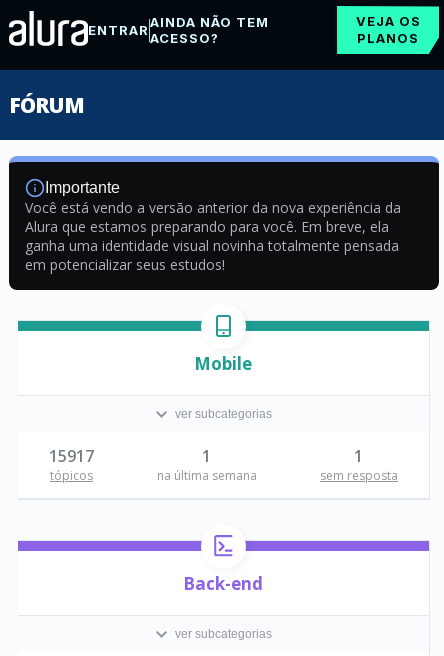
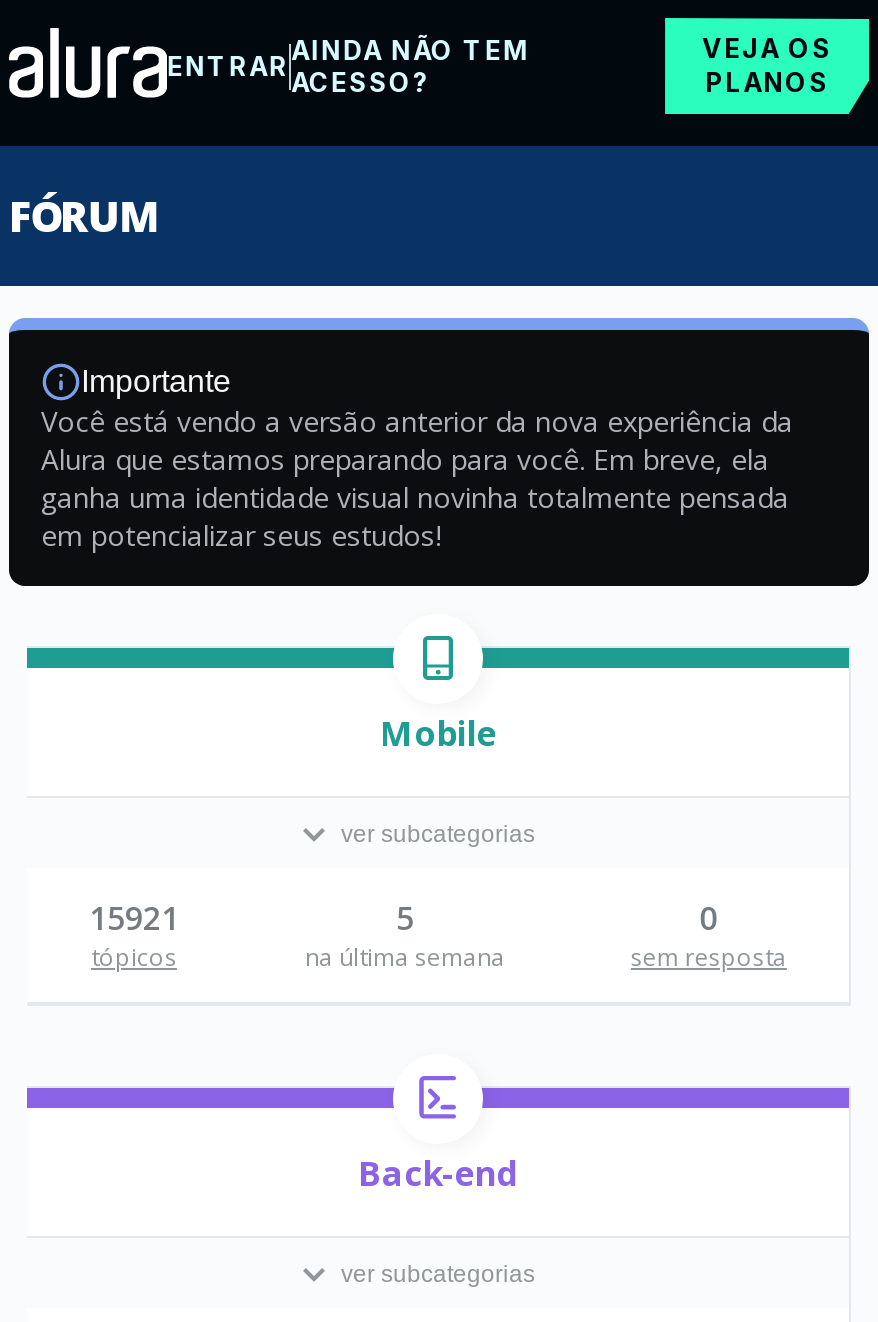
- 15917
+ 15921

- 1
+ 5

- 1
+ 0
